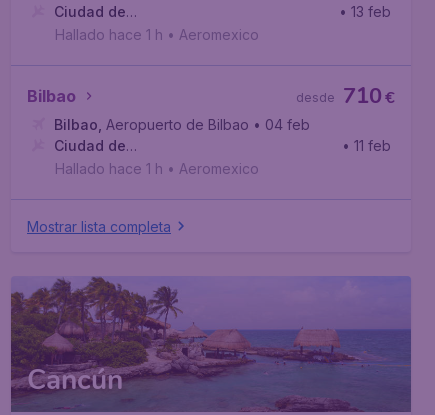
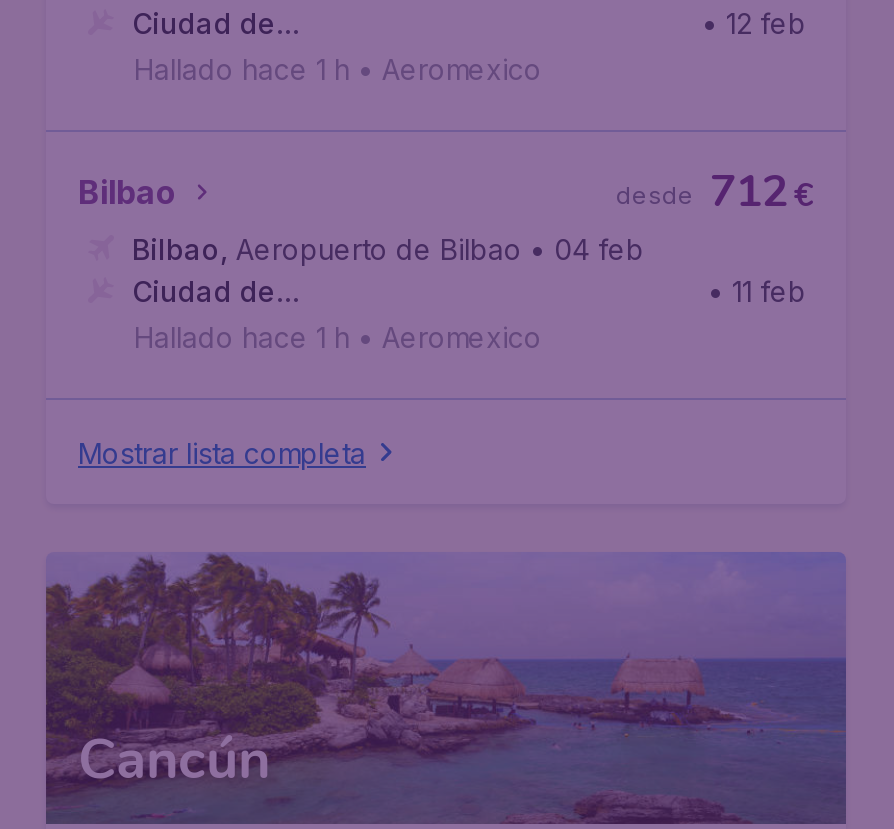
- • 13 feb
+ • 12 feb

- 710
+ 712
